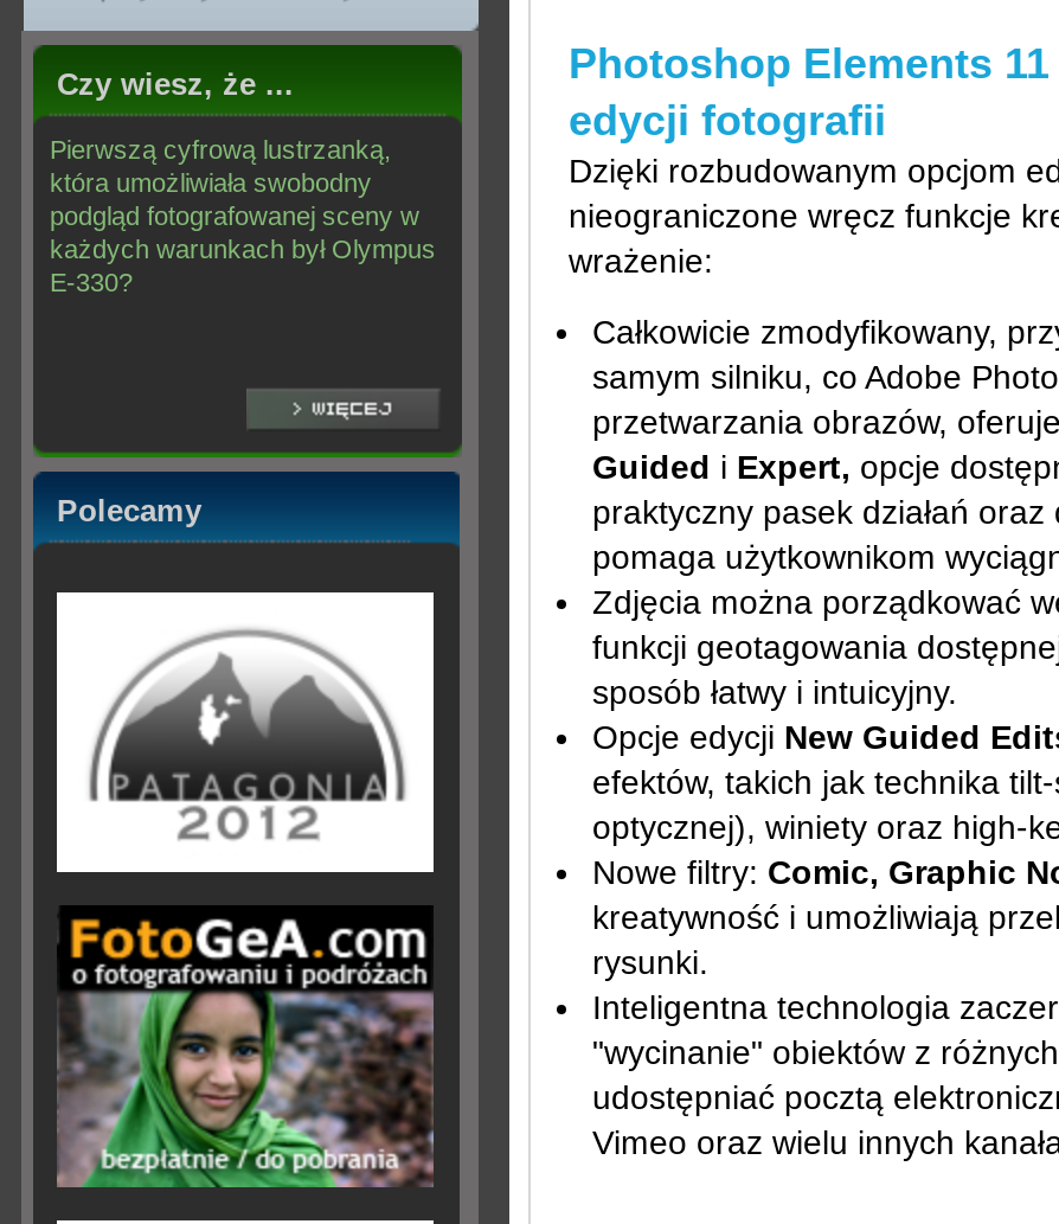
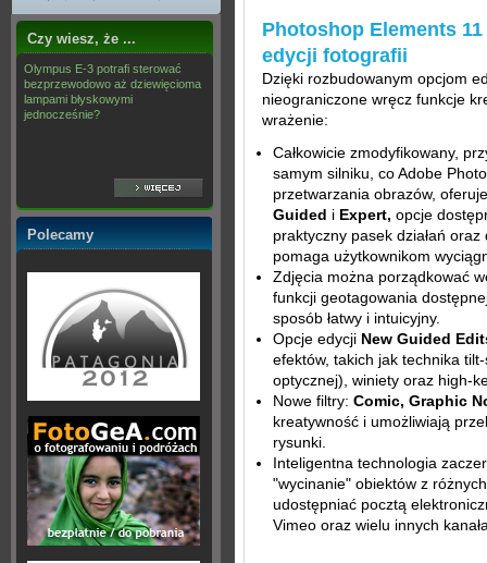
- Pierwszą cyfrową lustrzanką,
- która umożliwiała swobodny
- podgląd fotografowanej sceny w
- każdych warunkach był Olympus
- E-330?
+ Olympus E-3 potrafi sterować
+ bezprzewodowo aż dziewięcioma
+ lampami błyskowymi
+ jednocześnie?
